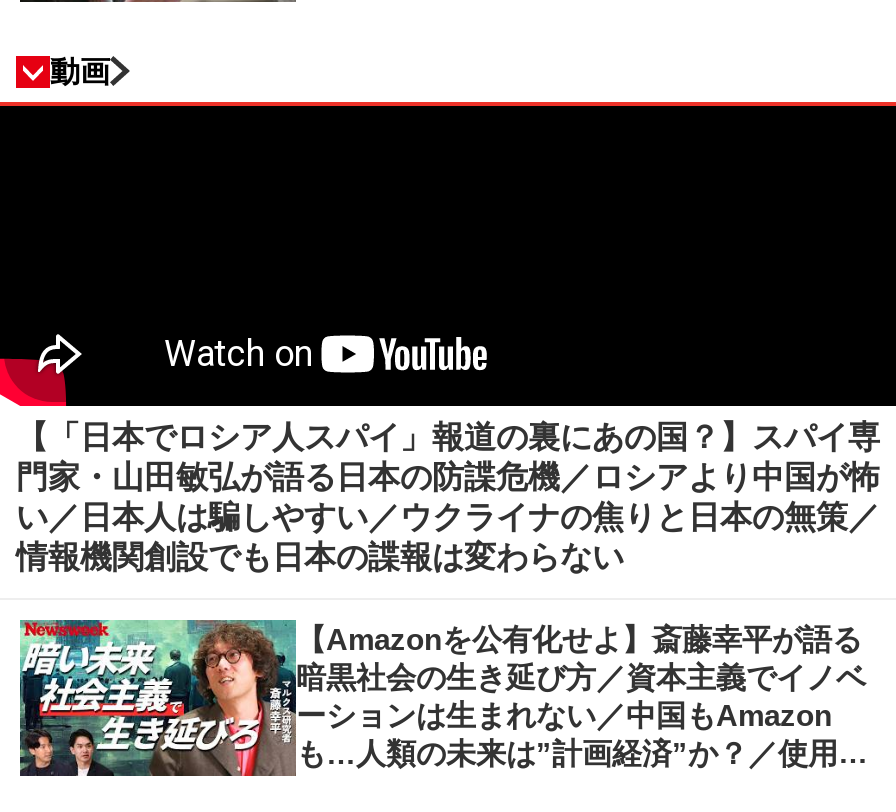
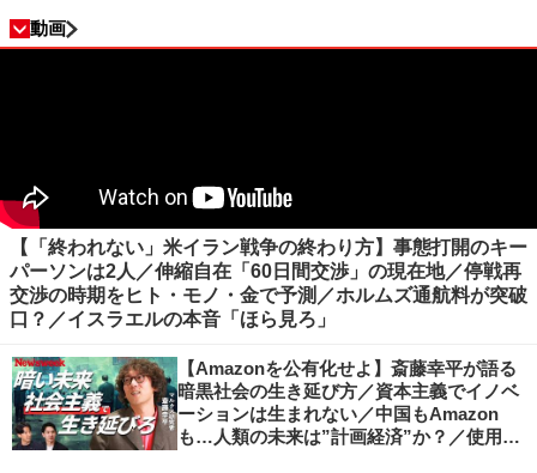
- 【「日本でロシア人スパイ」報道の裏にあの国？】スパイ専
- 門家・山田敏弘が語る日本の防諜危機／ロシアより中国が怖
- い／日本人は騙しやすい／ウクライナの焦りと日本の無策／
- 情報機関創設でも日本の諜報は変わらない
+ 【「終われない」米イラン戦争の終わり方】事態打開のキー
+ パーソンは2人／伸縮自在「60日間交渉」の現在地／停戦再
+ 交渉の時期をヒト・モノ・金で予測／ホルムズ通航料が突破
+ 口？／イスラエルの本音「ほら見ろ」
